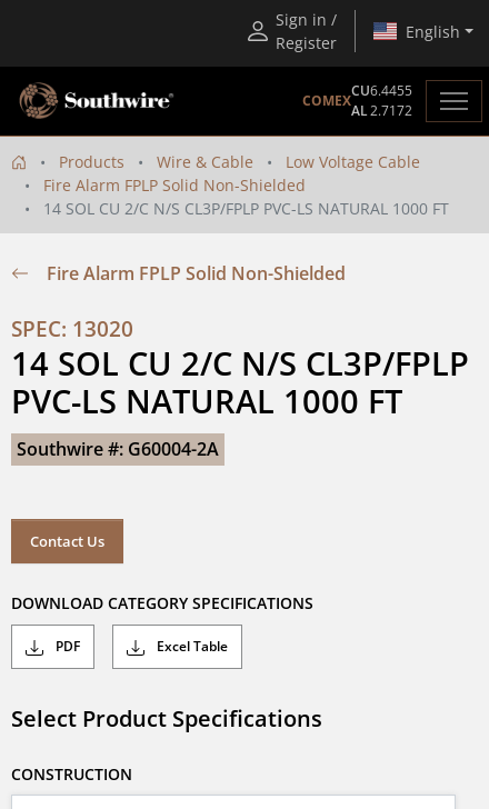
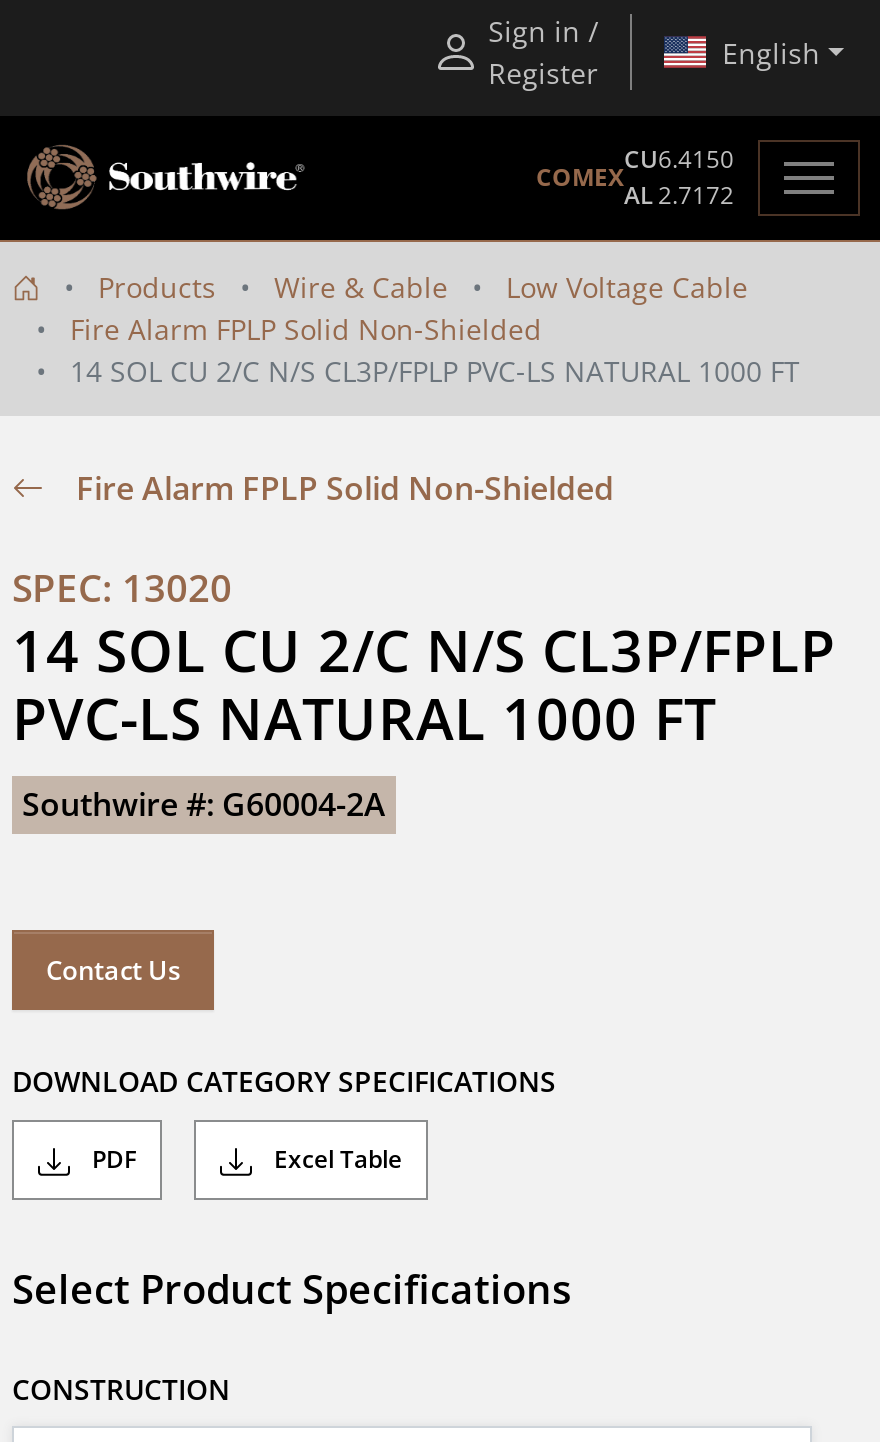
- CU6.4455
+ CU6.4150
